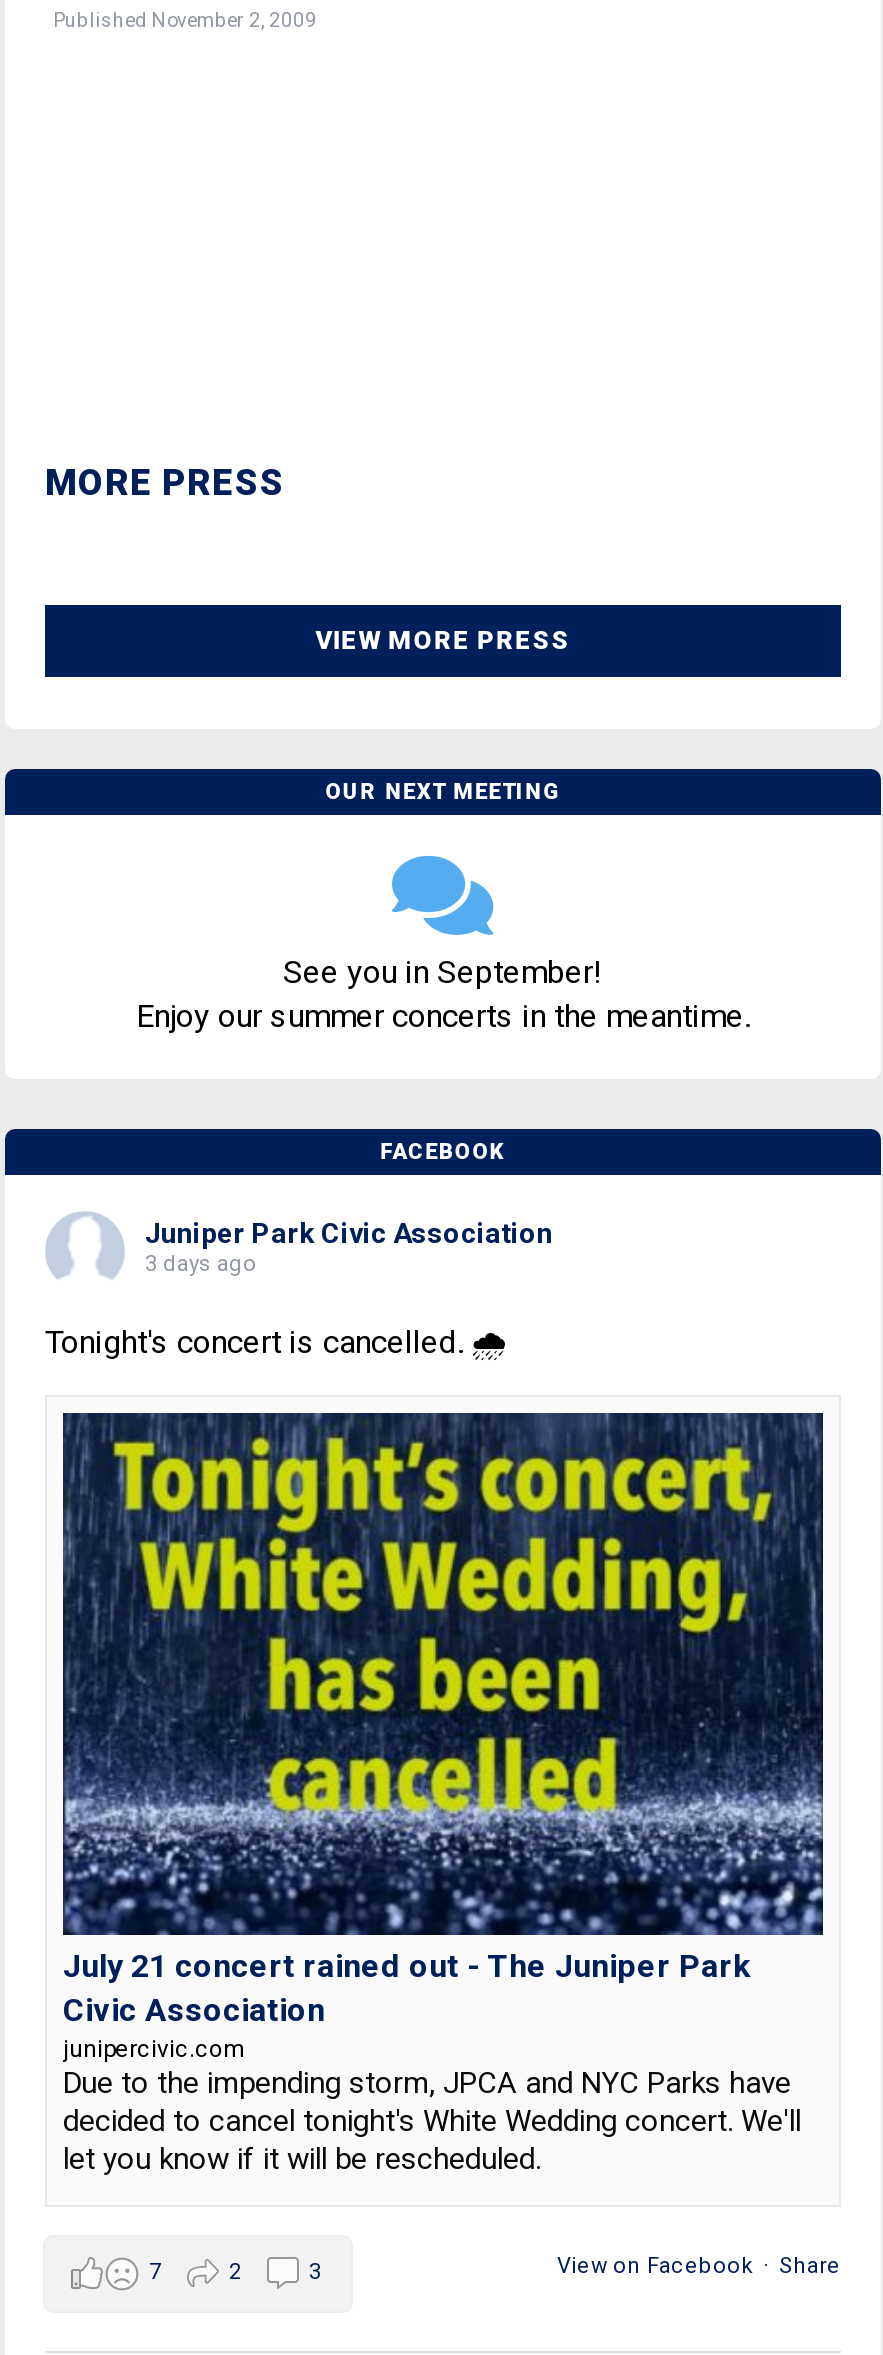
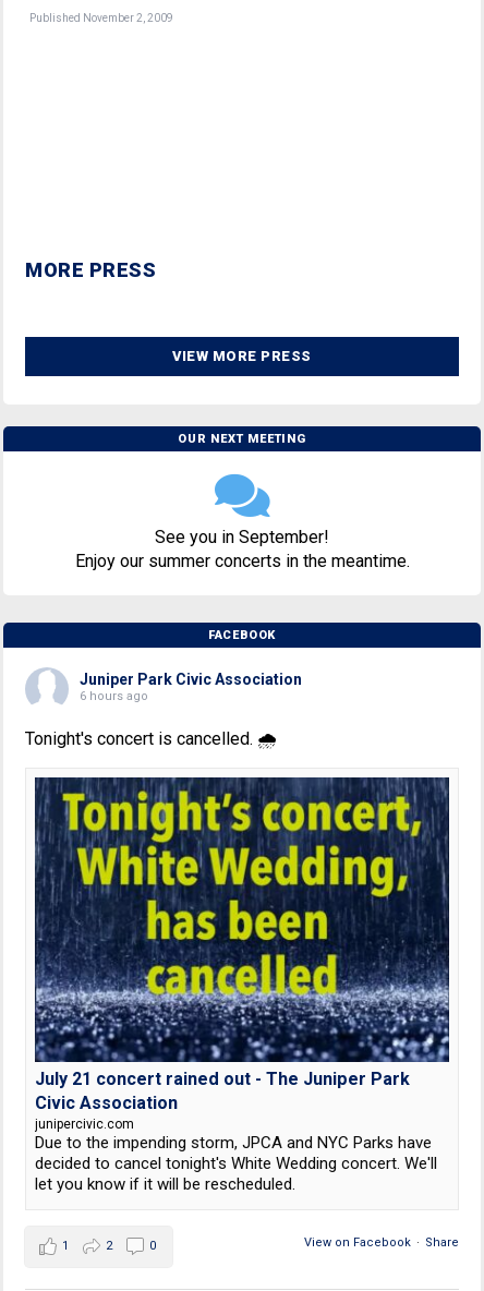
- 3 days ago
+ 6 hours ago

- 7
+ 1

- 3
+ 0
